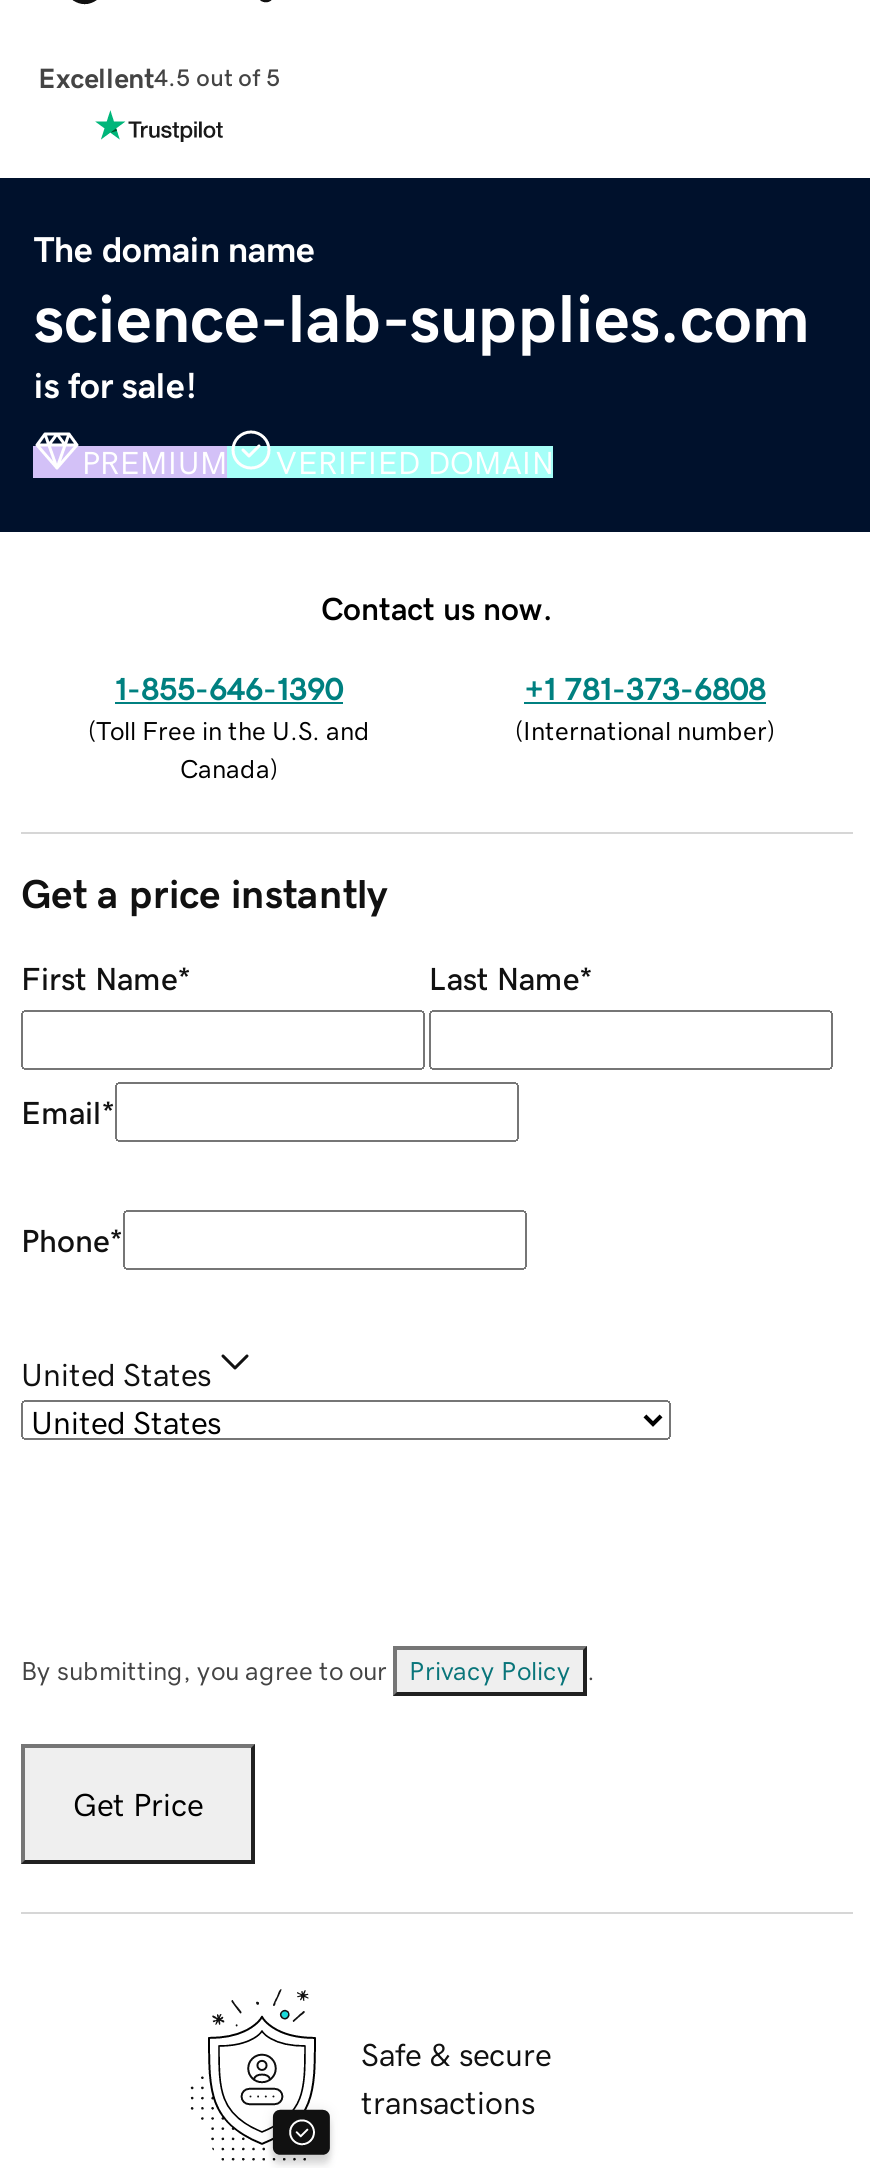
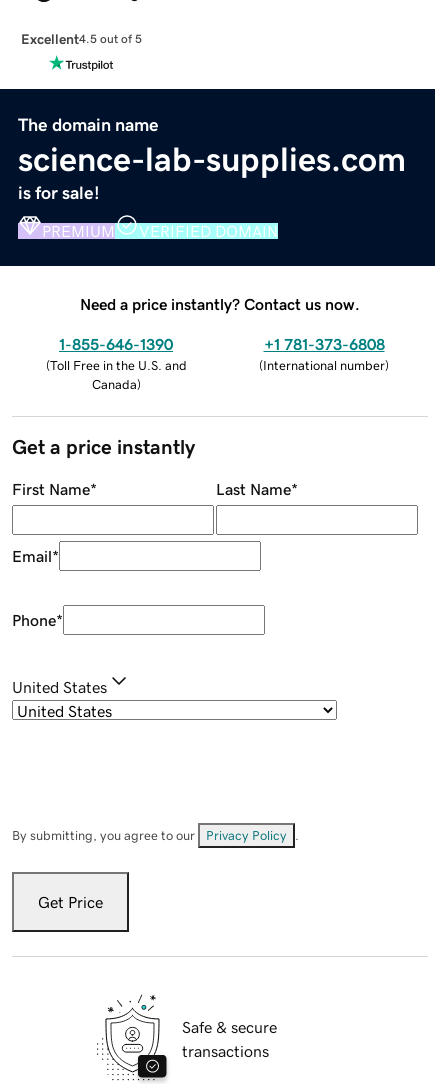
- Contact us now.
+ Need a price instantly? Contact us now.
